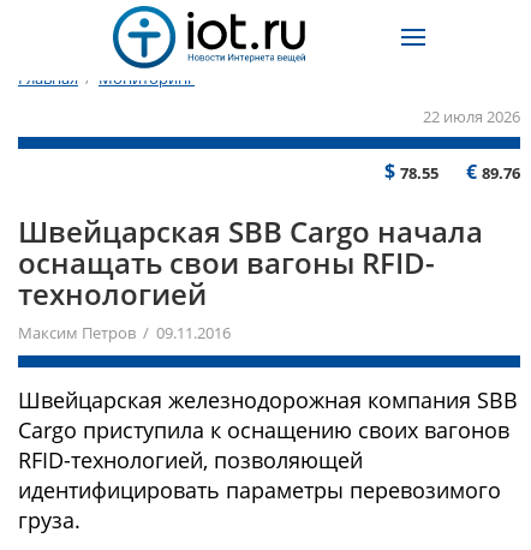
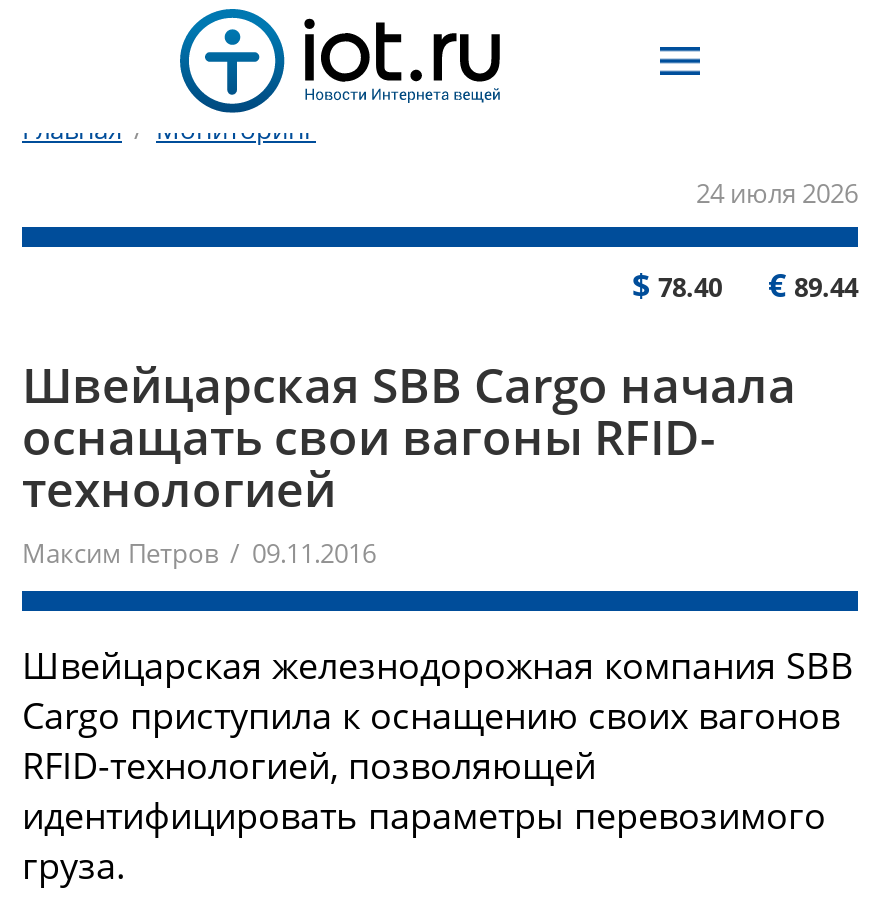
- 22 июля 2026
+ 24 июля 2026

- $78.55
+ $78.40

- €89.76
+ €89.44
